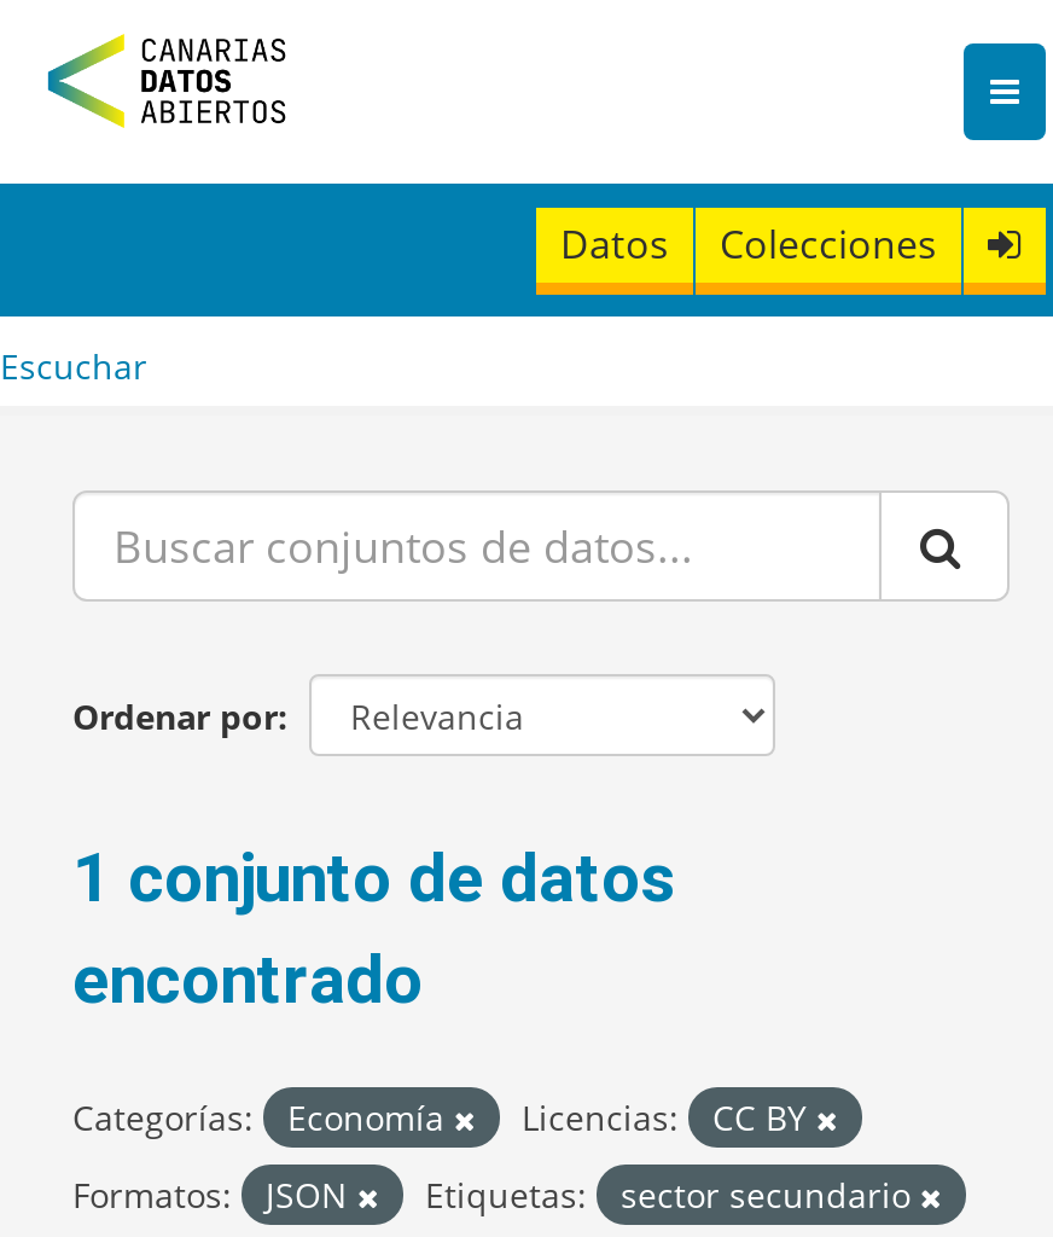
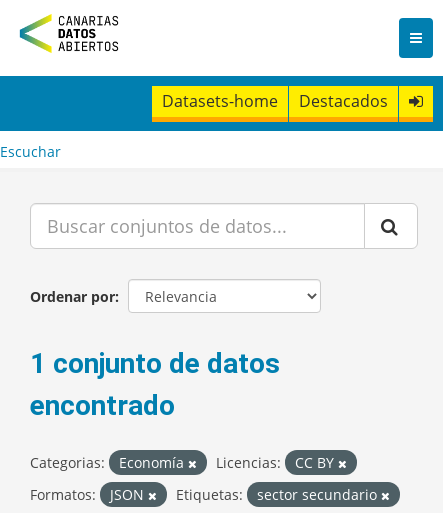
- Datos
- Colecciones
+ Datasets-home
+ Destacados

- Categorías:
+ Categorias:
